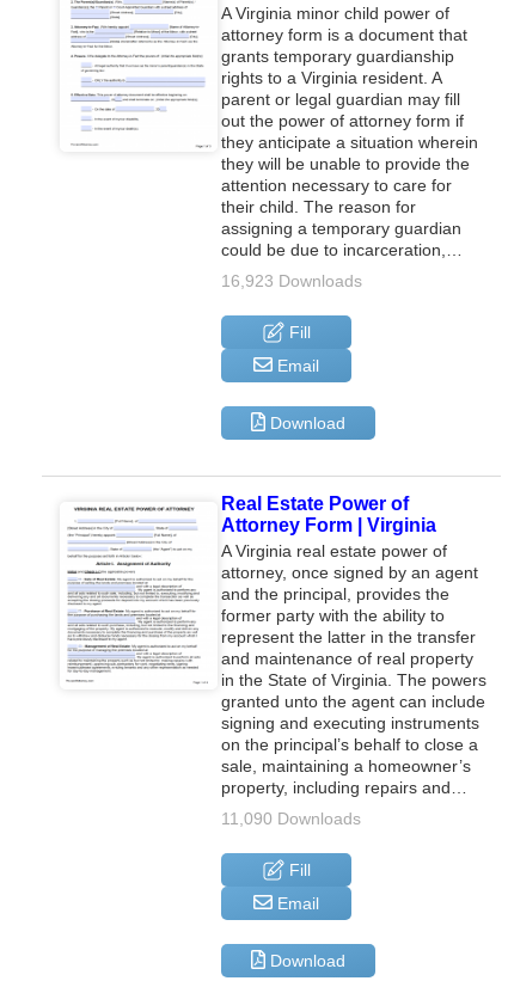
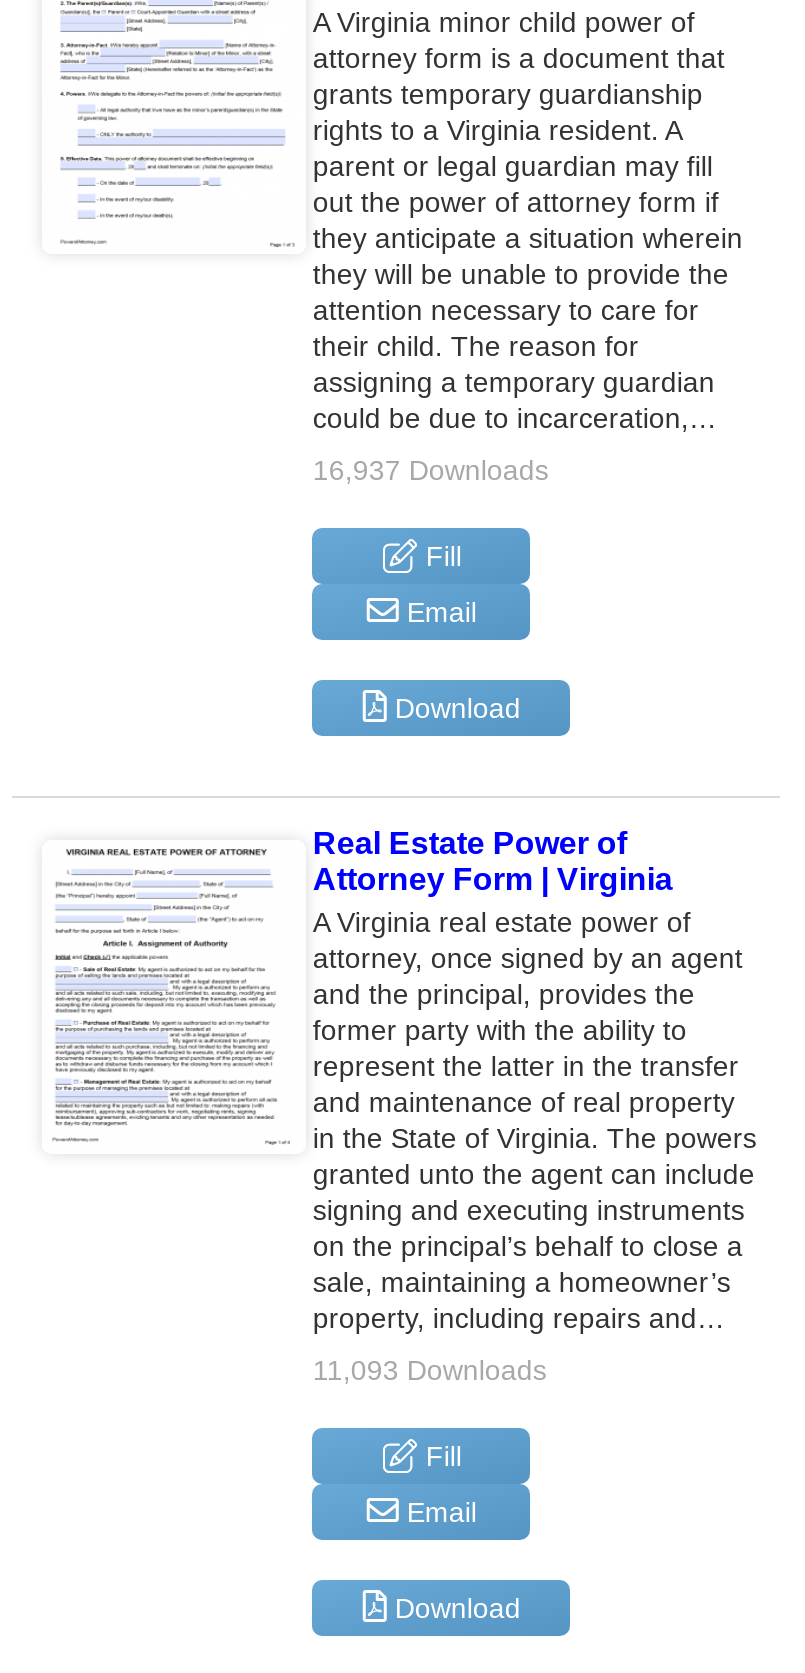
- 16,923 Downloads
+ 16,937 Downloads

- 11,090 Downloads
+ 11,093 Downloads
